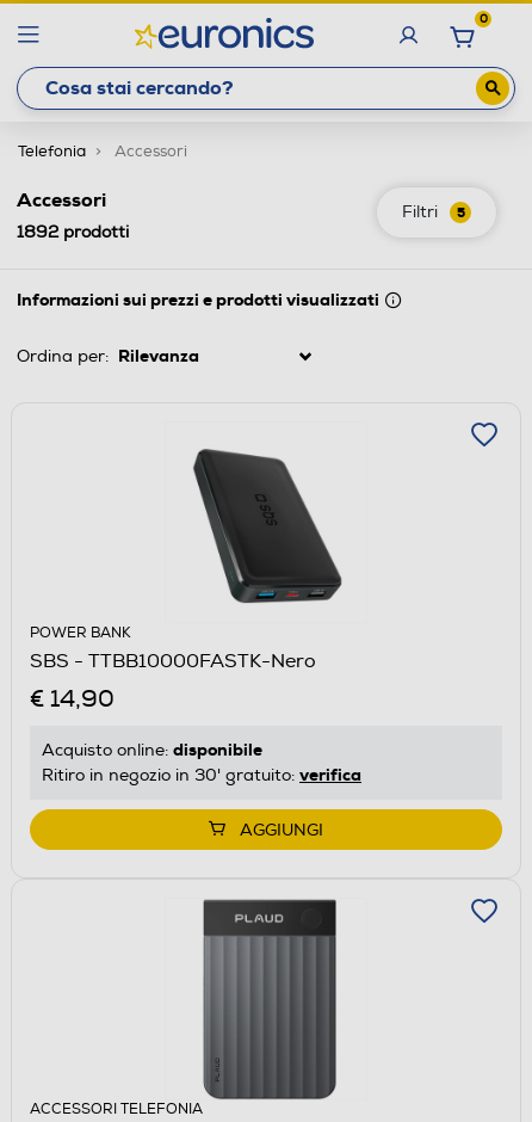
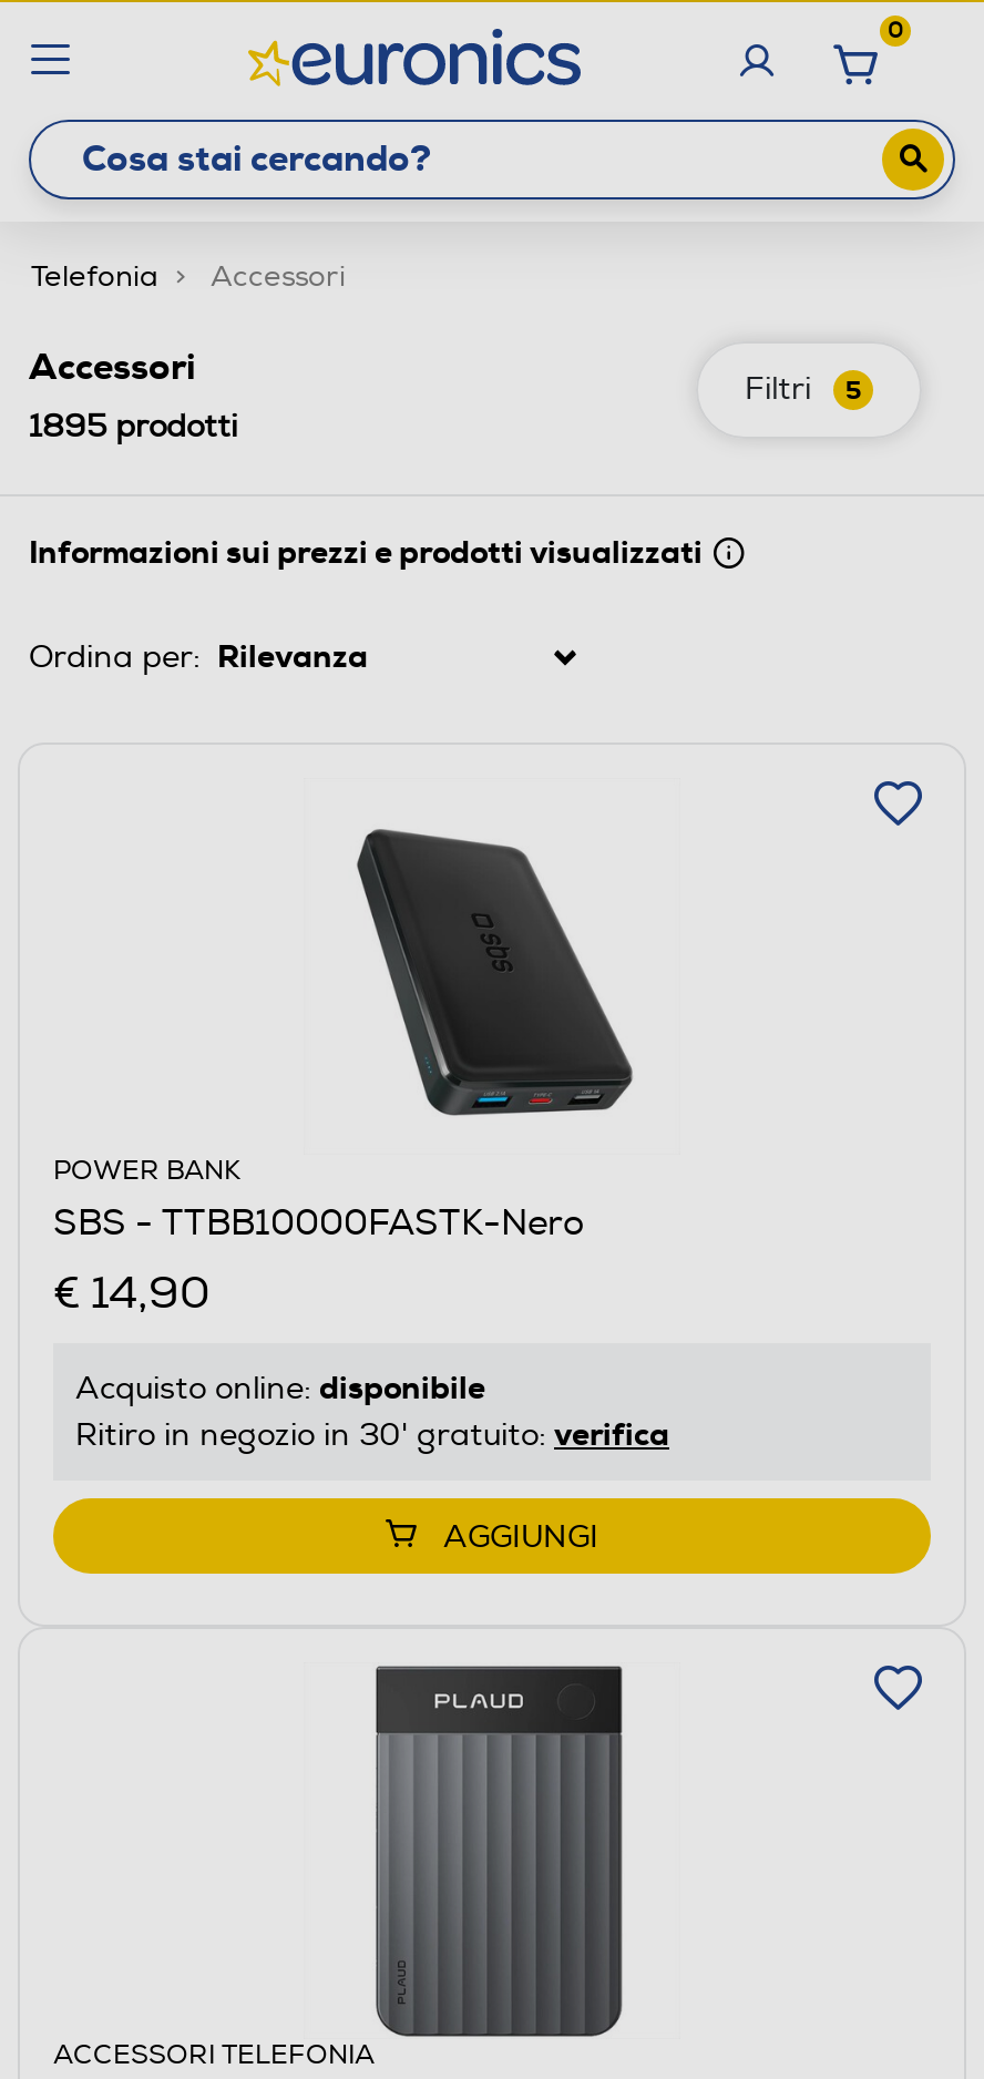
- 1892 prodotti
+ 1895 prodotti
